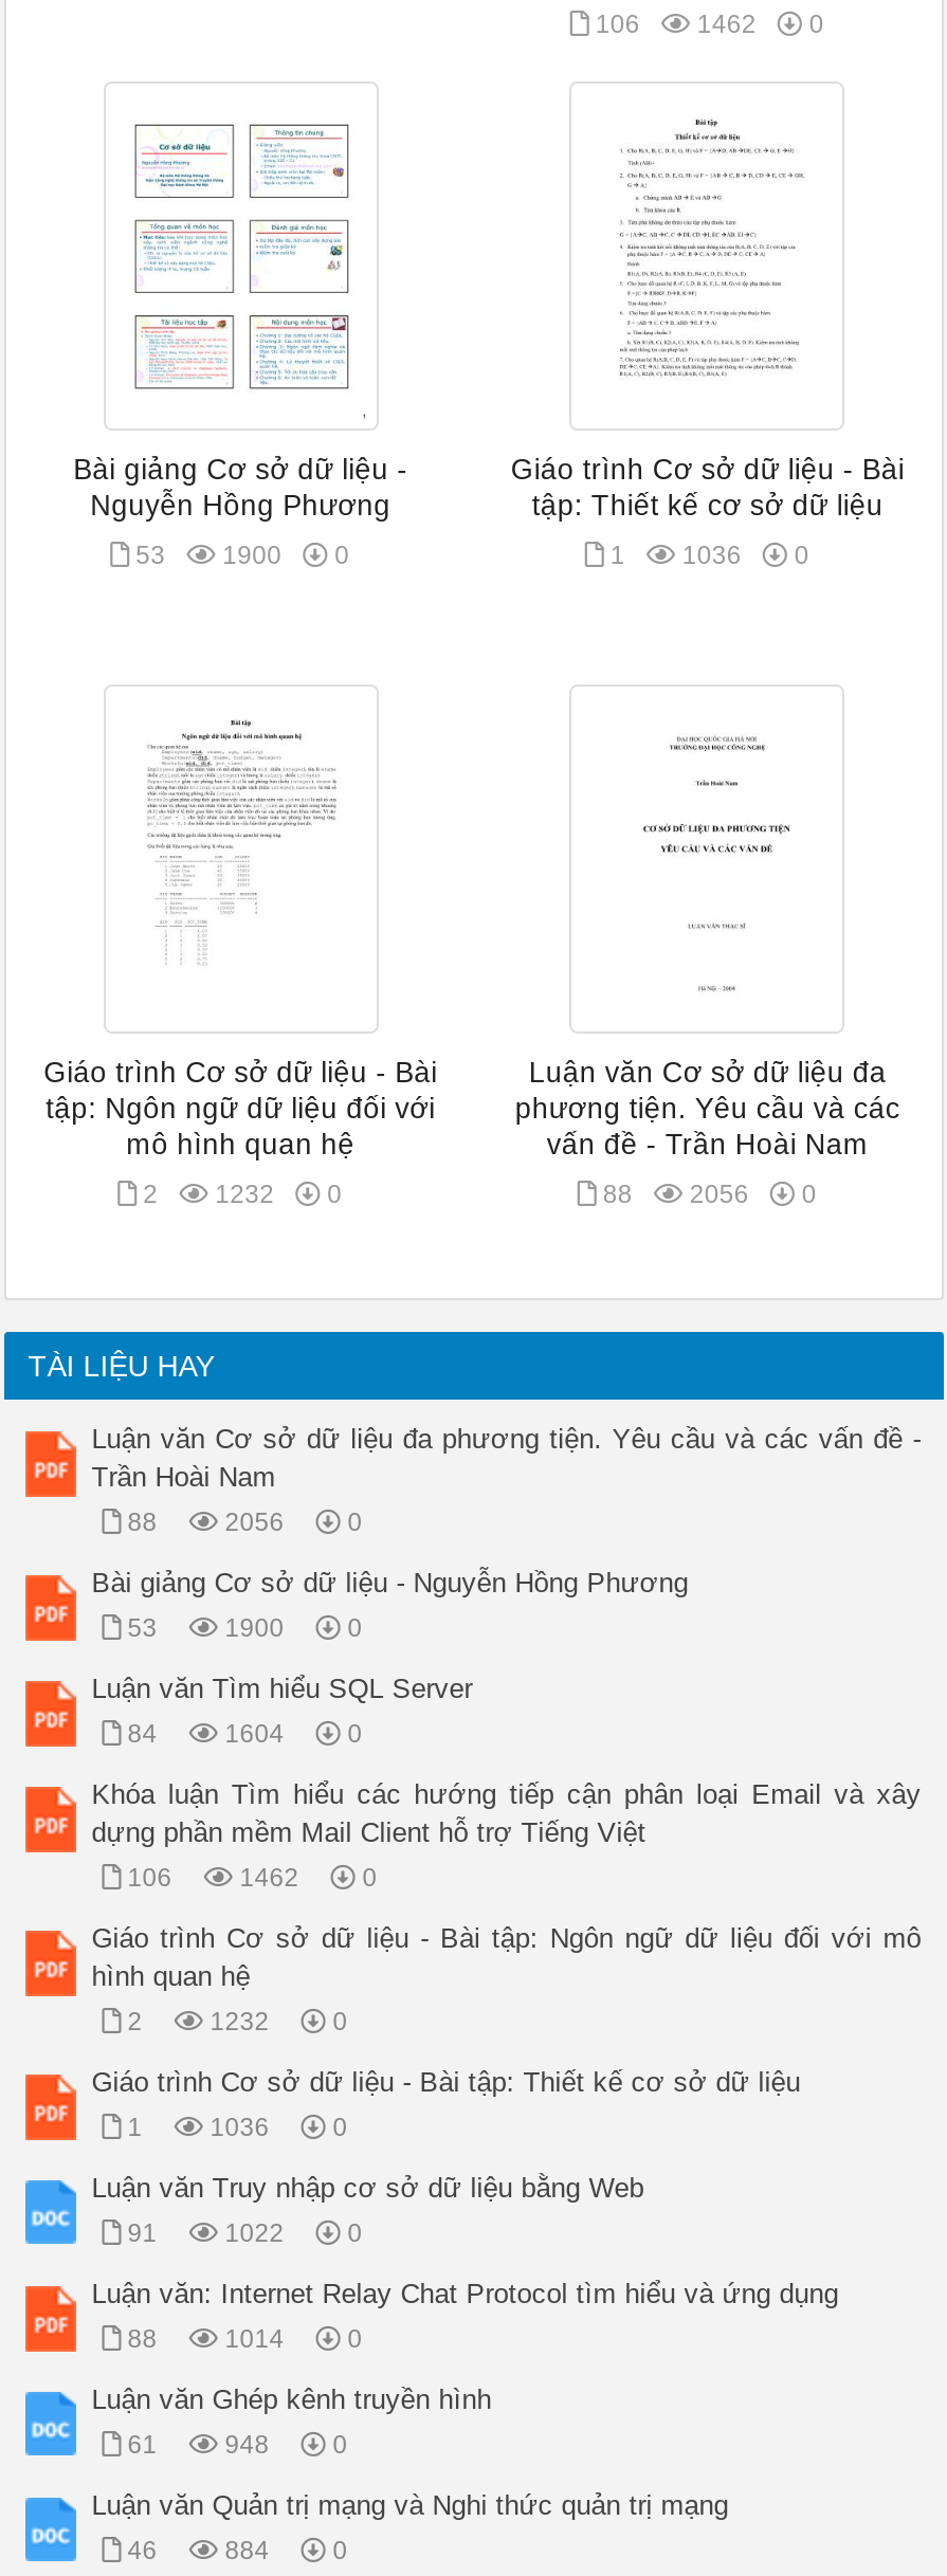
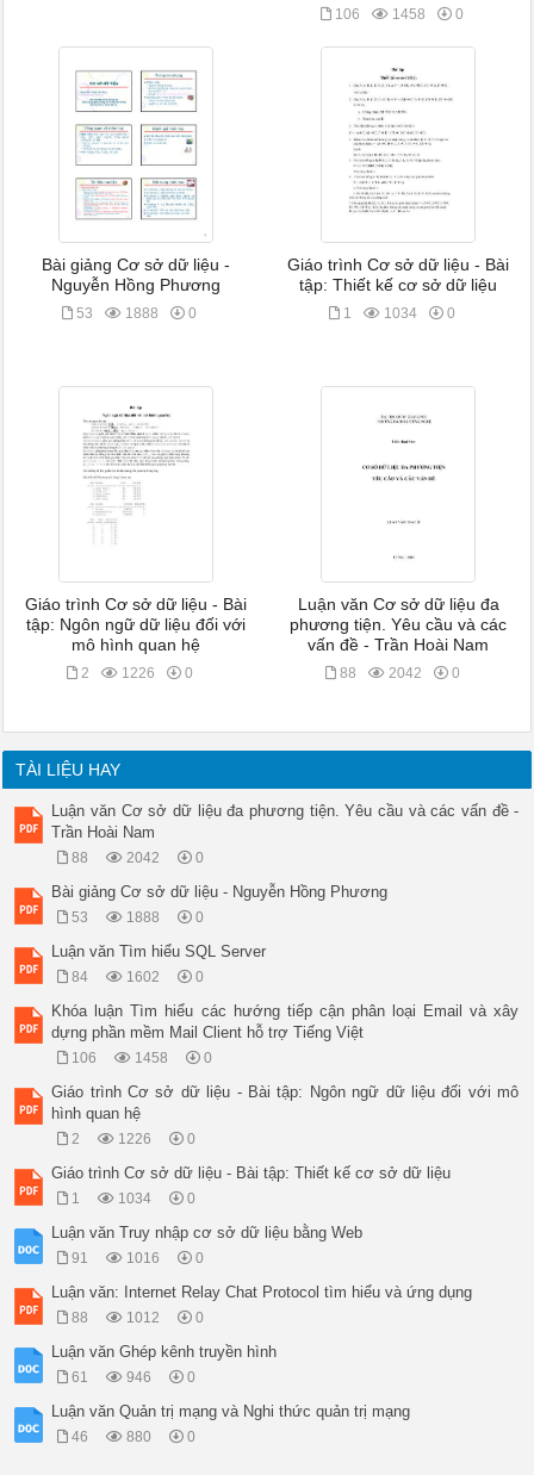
- 106 1462 0
+ 106 1458 0

- 53 1900 0
+ 53 1888 0

- 1 1036 0
+ 1 1034 0

- 2 1232 0
+ 2 1226 0

- 88 2056 0
+ 88 2042 0

- 2056
+ 2042

- 1900
+ 1888

- 1604
+ 1602

- 1462
+ 1458

- 1232
+ 1226

- 1036
+ 1034

- 1022
+ 1016

- 1014
+ 1012

- 948
+ 946

- 884
+ 880
